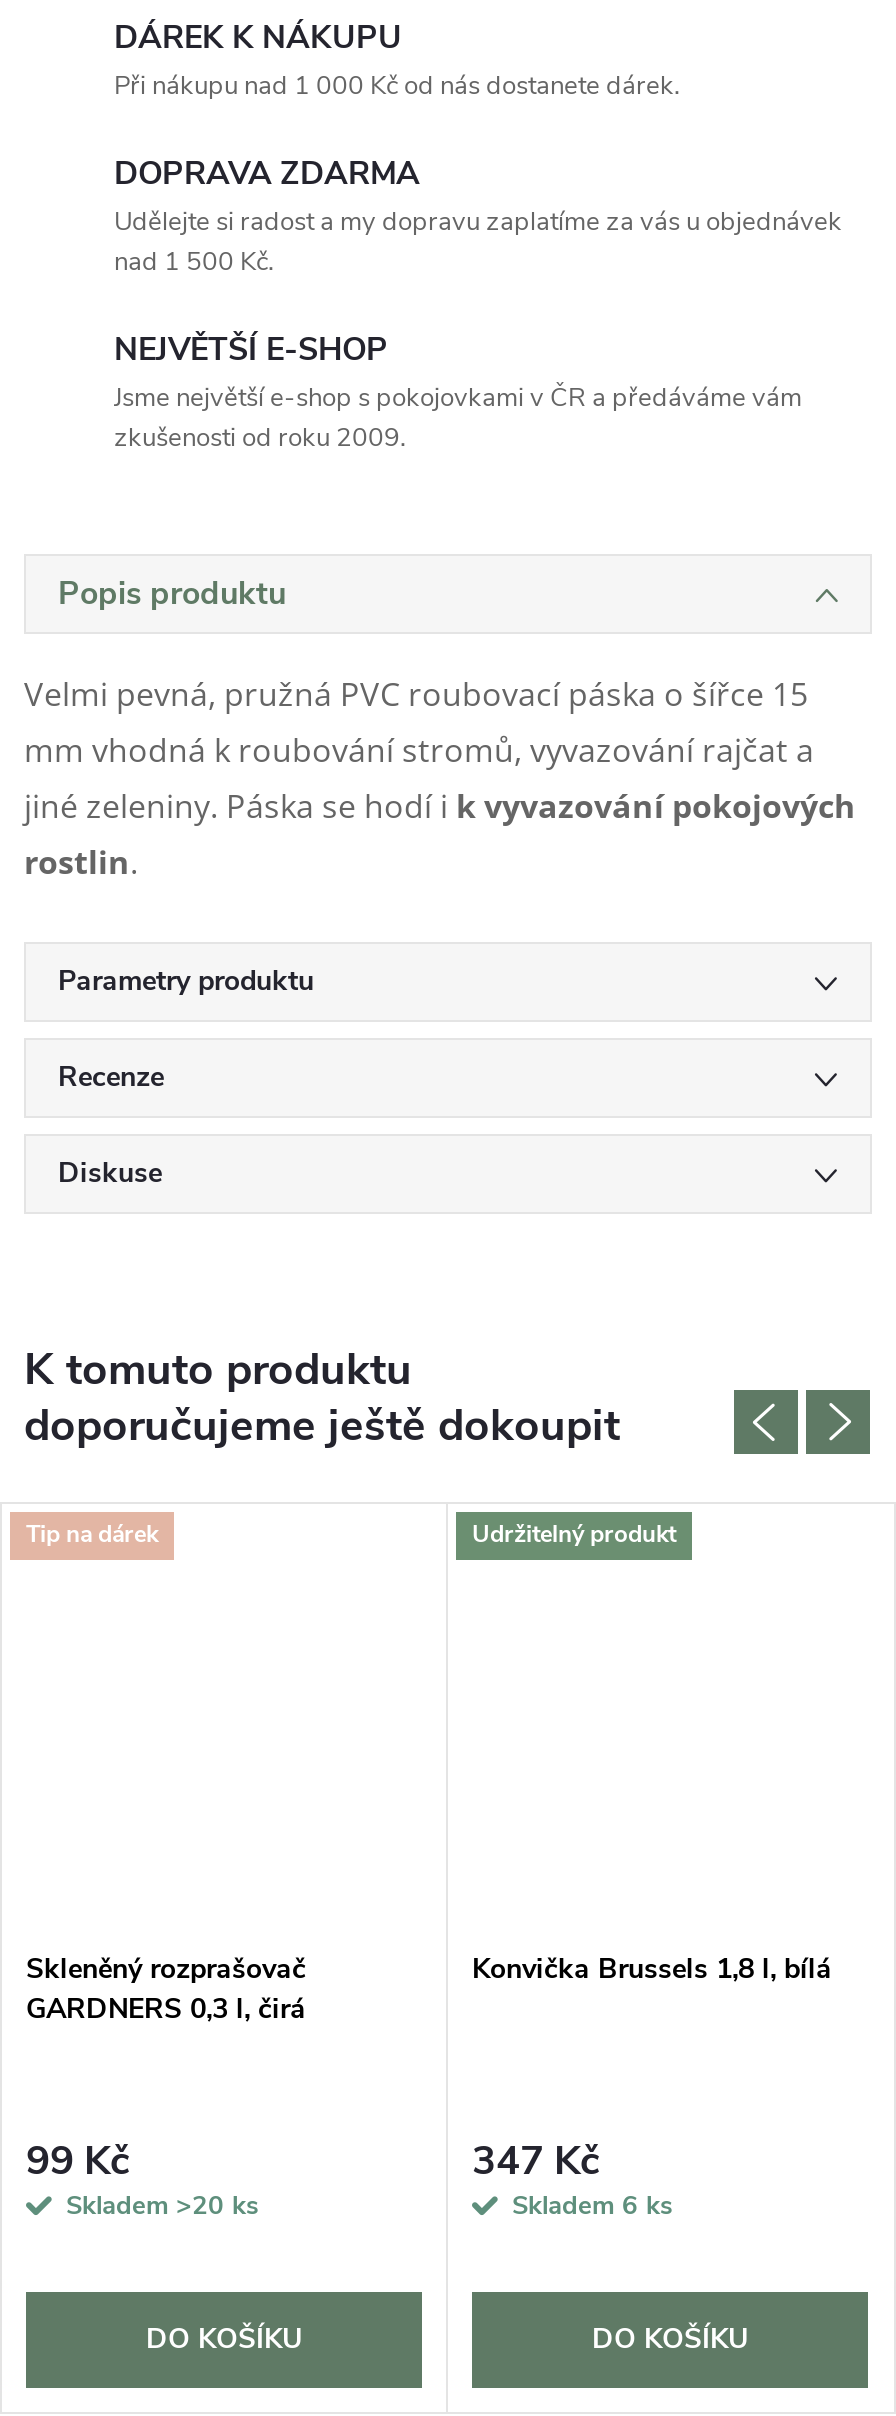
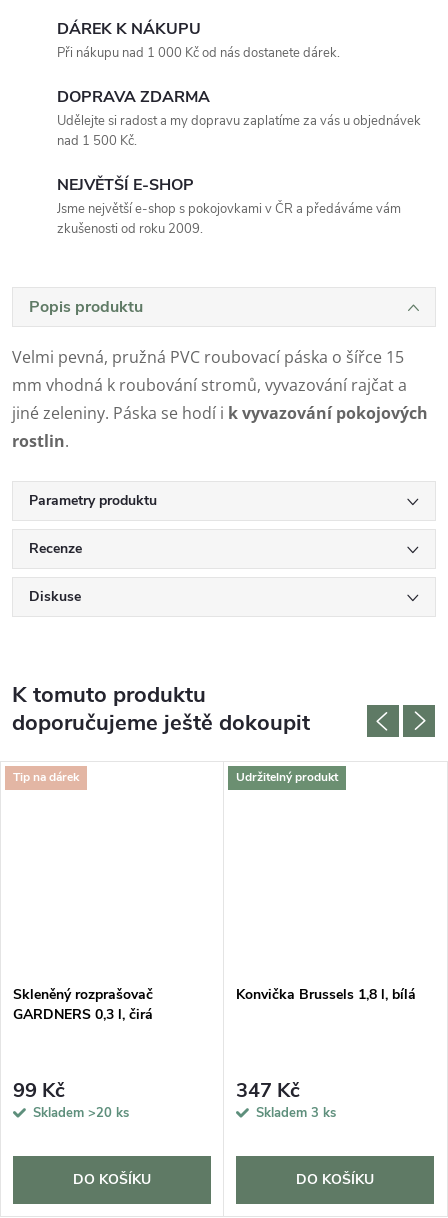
- Skladem 6 ks
+ Skladem 3 ks
